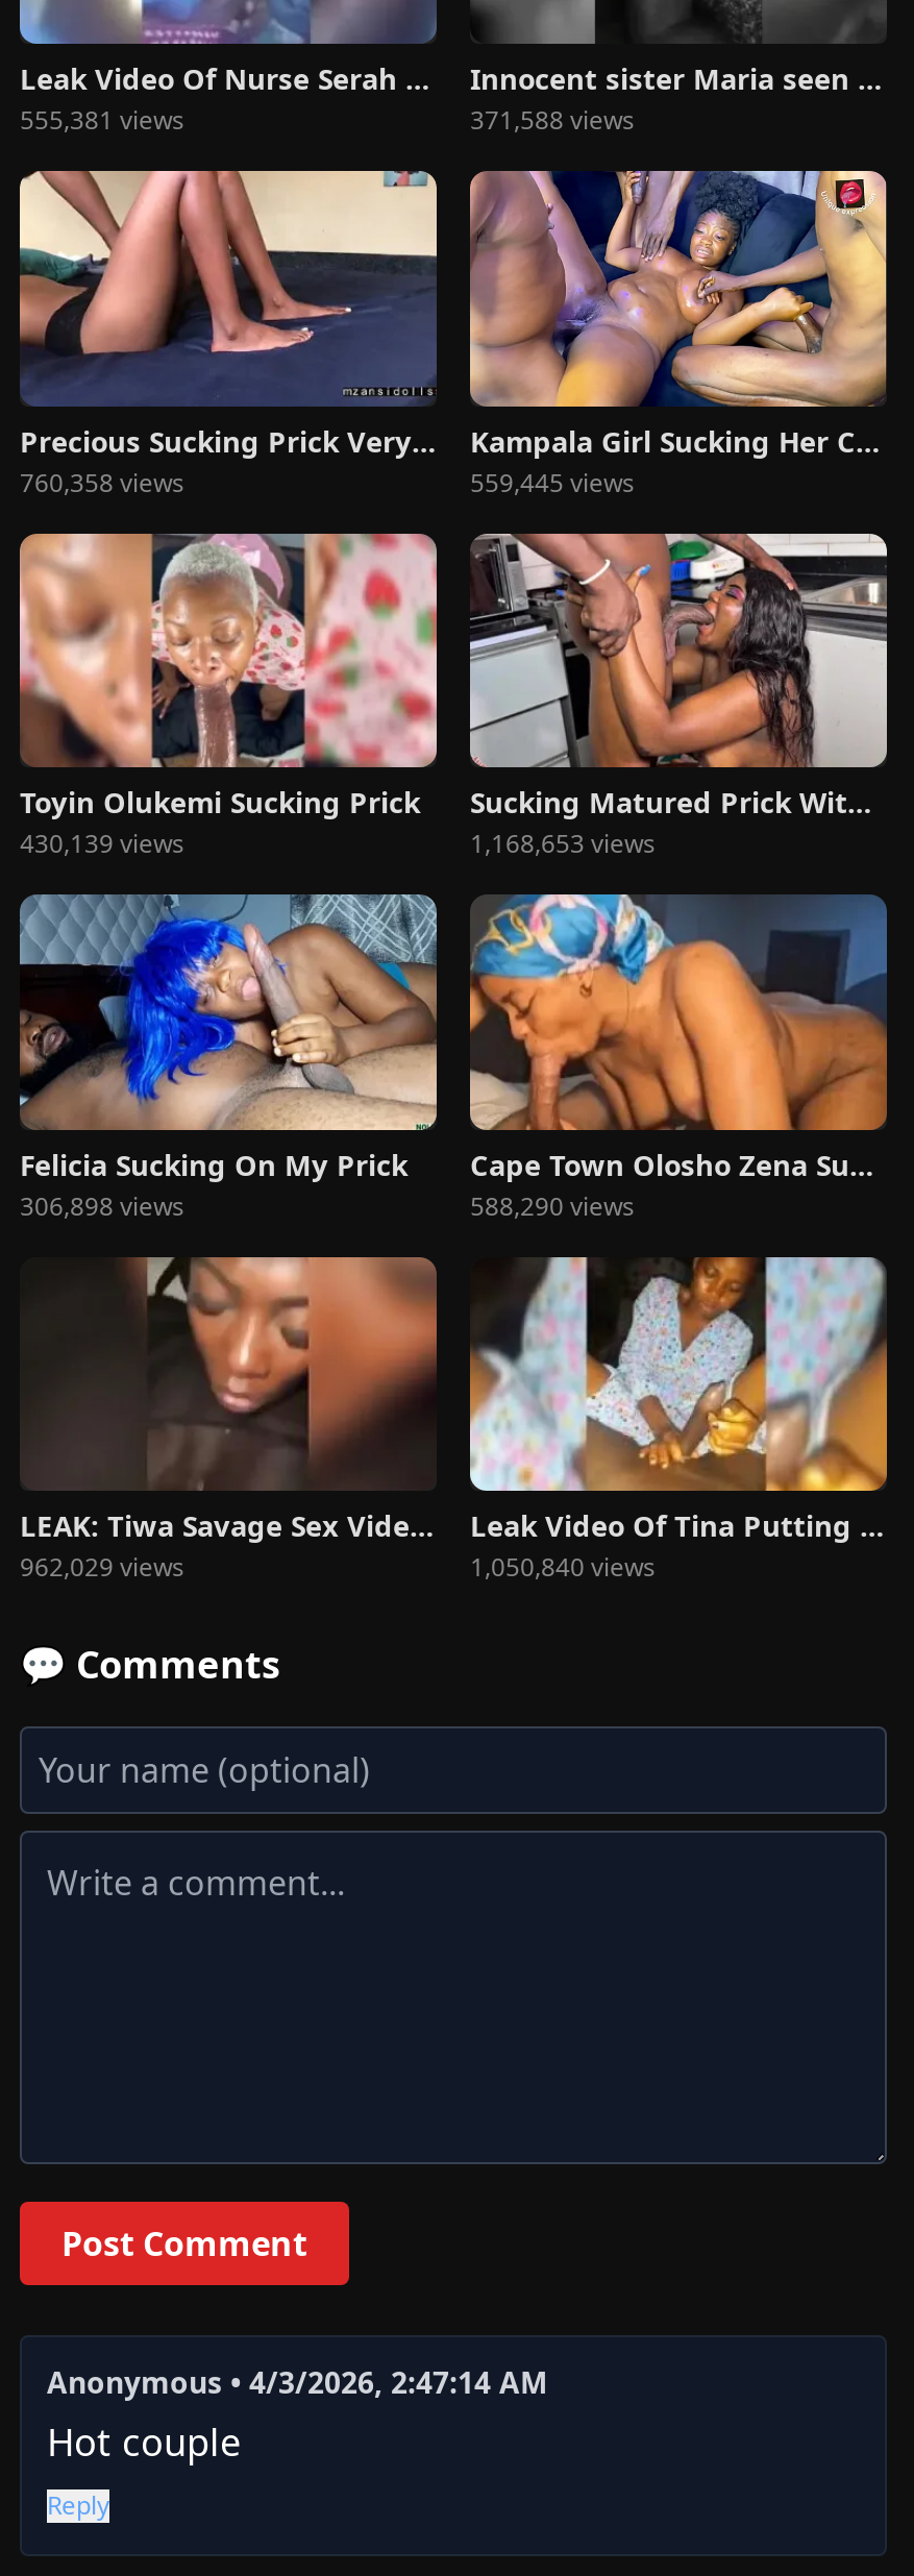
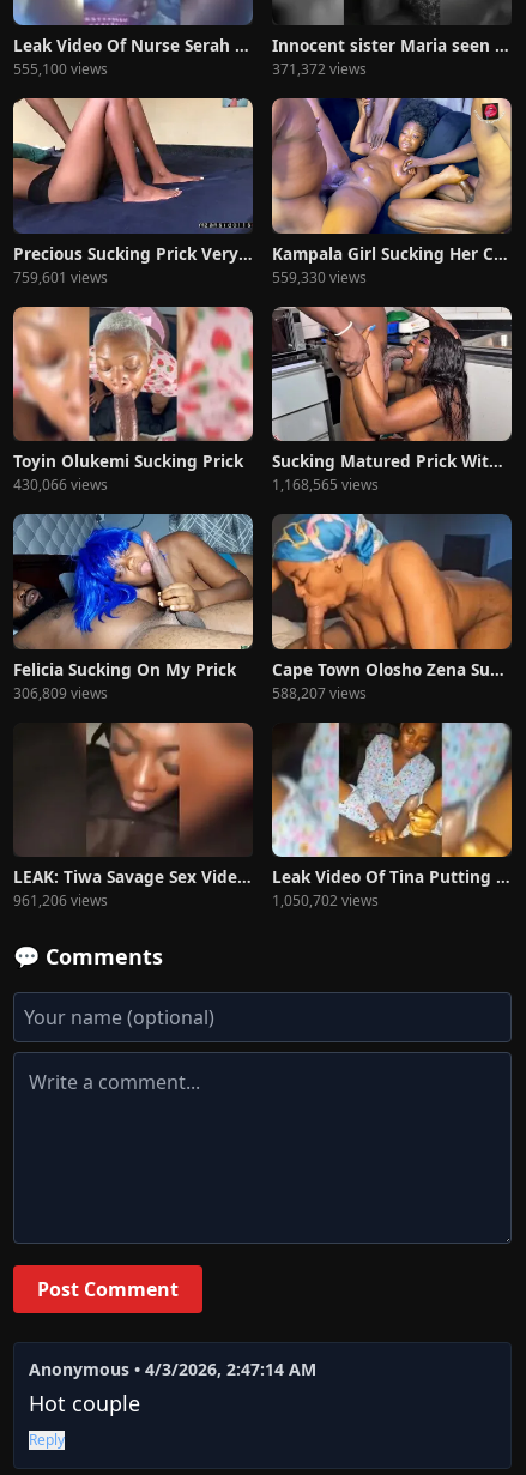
- 555,381 views
+ 555,100 views

- 371,588 views
+ 371,372 views

- 760,358 views
+ 759,601 views

- 559,445 views
+ 559,330 views

- 430,139 views
+ 430,066 views

- 1,168,653 views
+ 1,168,565 views

- 306,898 views
+ 306,809 views

- 588,290 views
+ 588,207 views

- 962,029 views
+ 961,206 views

- 1,050,840 views
+ 1,050,702 views
